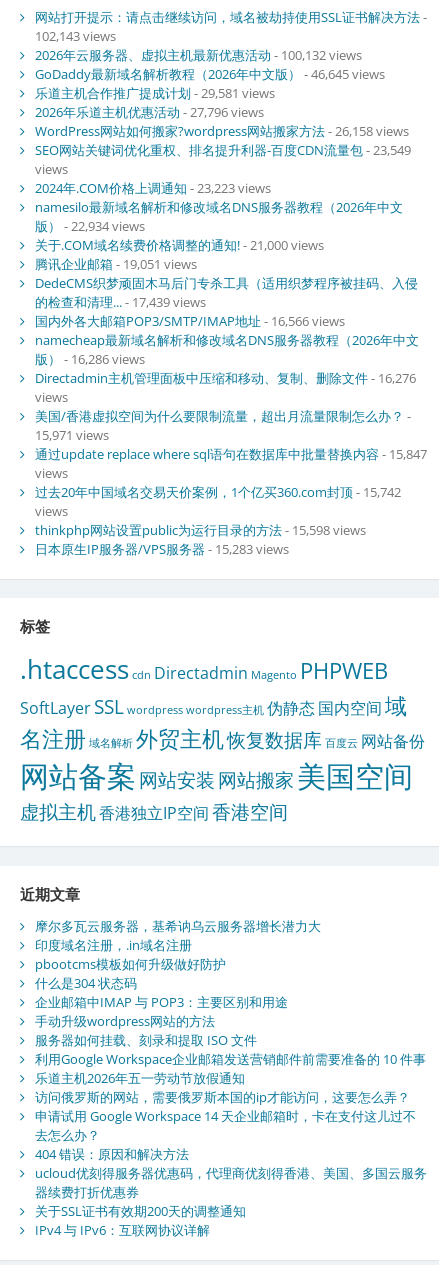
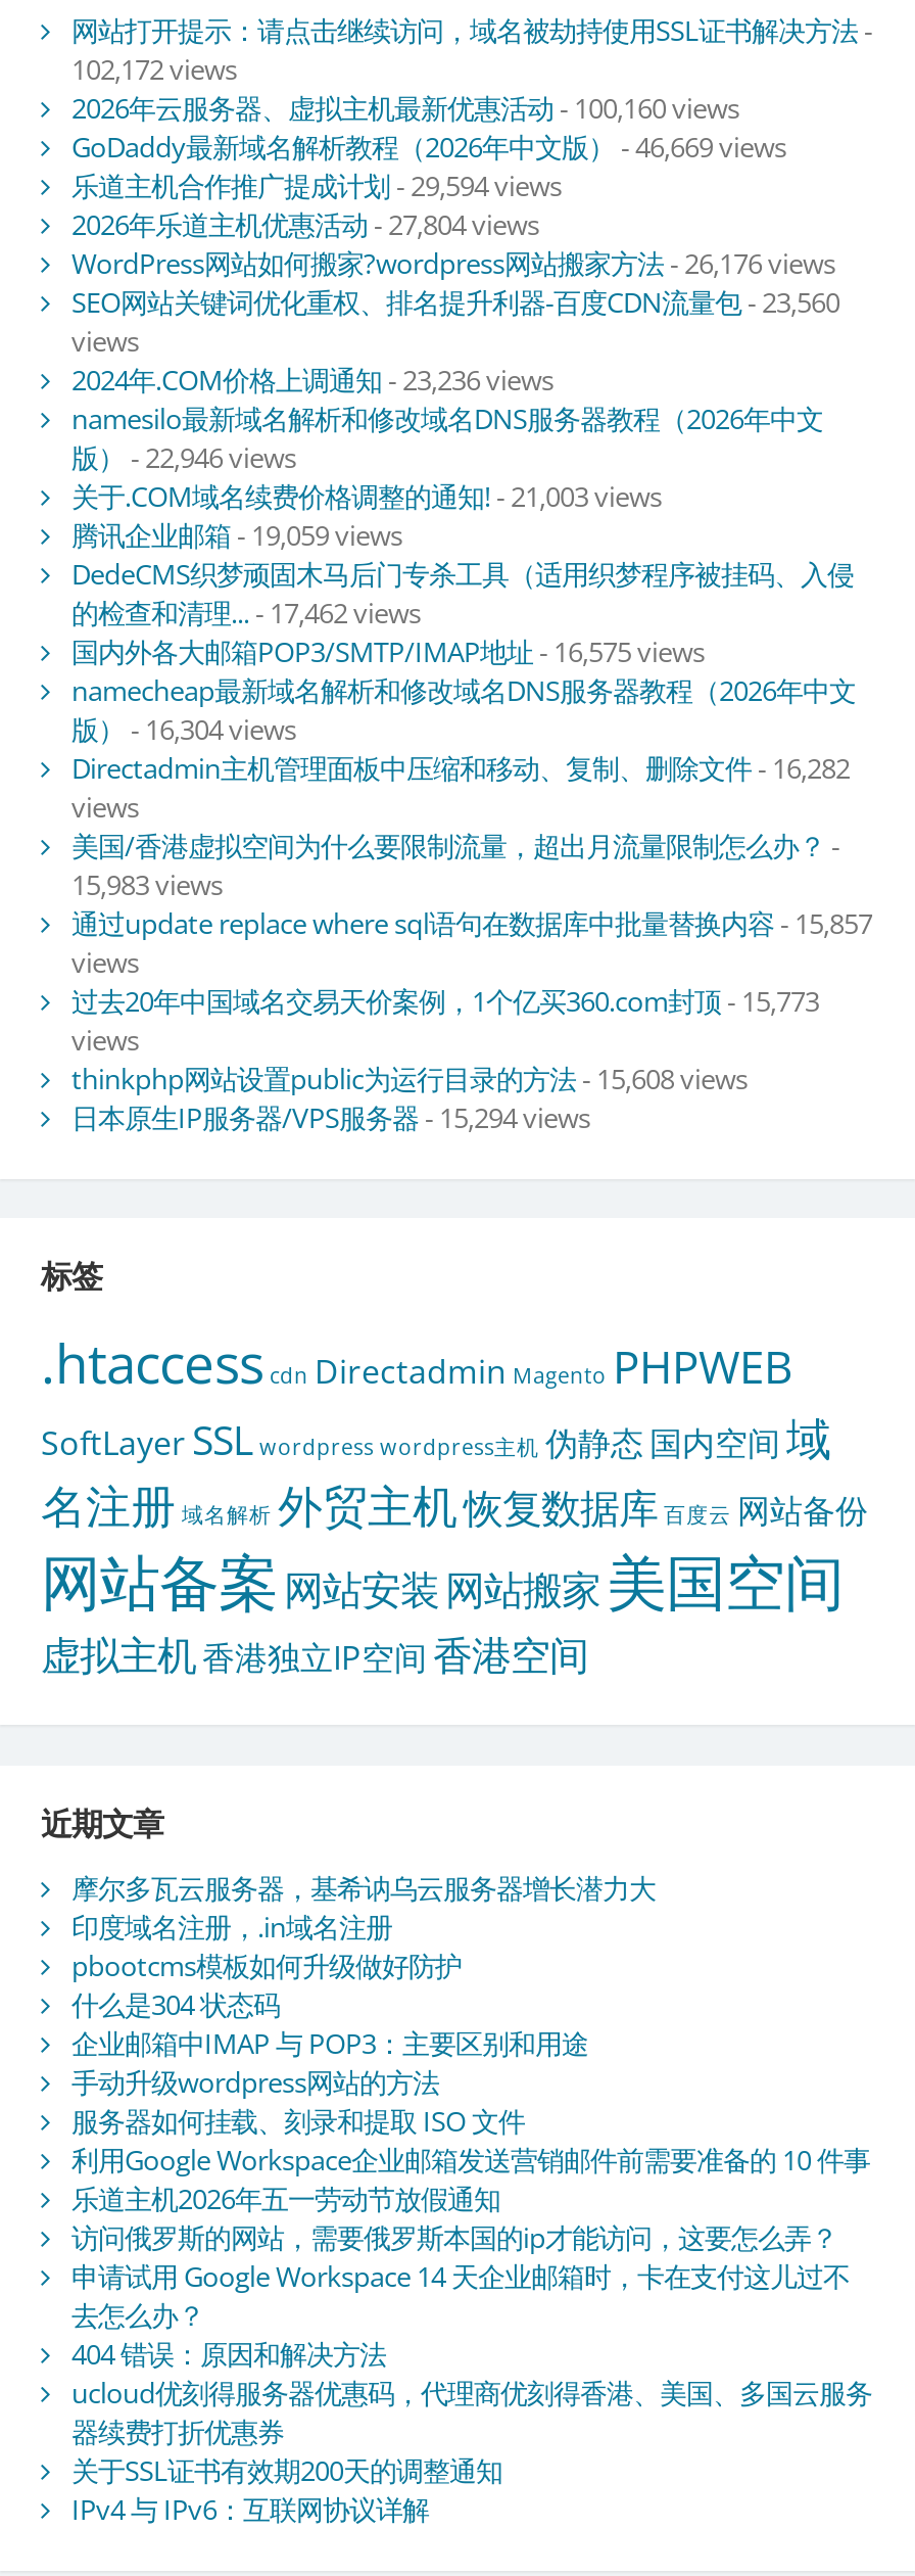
- 102,143 views
+ 102,172 views

- 2026年云服务器、虚拟主机最新优惠活动- 100,132 views
+ 2026年云服务器、虚拟主机最新优惠活动- 100,160 views

- GoDaddy最新域名解析教程（2026年中文版）- 46,645 views
+ GoDaddy最新域名解析教程（2026年中文版）- 46,669 views

- 乐道主机合作推广提成计划- 29,581 views
+ 乐道主机合作推广提成计划- 29,594 views

- 2026年乐道主机优惠活动- 27,796 views
+ 2026年乐道主机优惠活动- 27,804 views

- WordPress网站如何搬家?wordpress网站搬家方法- 26,158 views
+ WordPress网站如何搬家?wordpress网站搬家方法- 26,176 views

- SEO网站关键词优化重权、排名提升利器-百度CDN流量包- 23,549
+ SEO网站关键词优化重权、排名提升利器-百度CDN流量包- 23,560

- 2024年.COM价格上调通知- 23,223 views
+ 2024年.COM价格上调通知- 23,236 views

- 版）- 22,934 views
+ 版）- 22,946 views

- 关于.COM域名续费价格调整的通知! - 21,000 views
+ 关于.COM域名续费价格调整的通知! - 21,003 views

- 腾讯企业邮箱- 19,051 views
+ 腾讯企业邮箱- 19,059 views

- 的检查和清理... - 17,439 views
+ 的检查和清理... - 17,462 views

- 国内外各大邮箱POP3/SMTP/IMAP地址- 16,566 views
+ 国内外各大邮箱POP3/SMTP/IMAP地址- 16,575 views

- 版）- 16,286 views
+ 版）- 16,304 views

- Directadmin主机管理面板中压缩和移动、复制、删除文件- 16,276
+ Directadmin主机管理面板中压缩和移动、复制、删除文件- 16,282

- 15,971 views
+ 15,983 views

- 通过update replace where sql语句在数据库中批量替换内容- 15,847
+ 通过update replace where sql语句在数据库中批量替换内容- 15,857

- 过去20年中国域名交易天价案例，1个亿买360.com封顶- 15,742
+ 过去20年中国域名交易天价案例，1个亿买360.com封顶- 15,773

- thinkphp网站设置public为运行目录的方法- 15,598 views
+ thinkphp网站设置public为运行目录的方法- 15,608 views

- 日本原生IP服务器/VPS服务器- 15,283 views
+ 日本原生IP服务器/VPS服务器- 15,294 views
